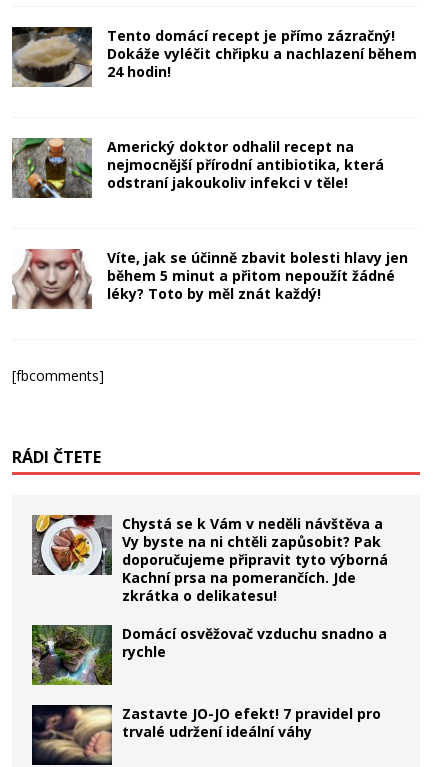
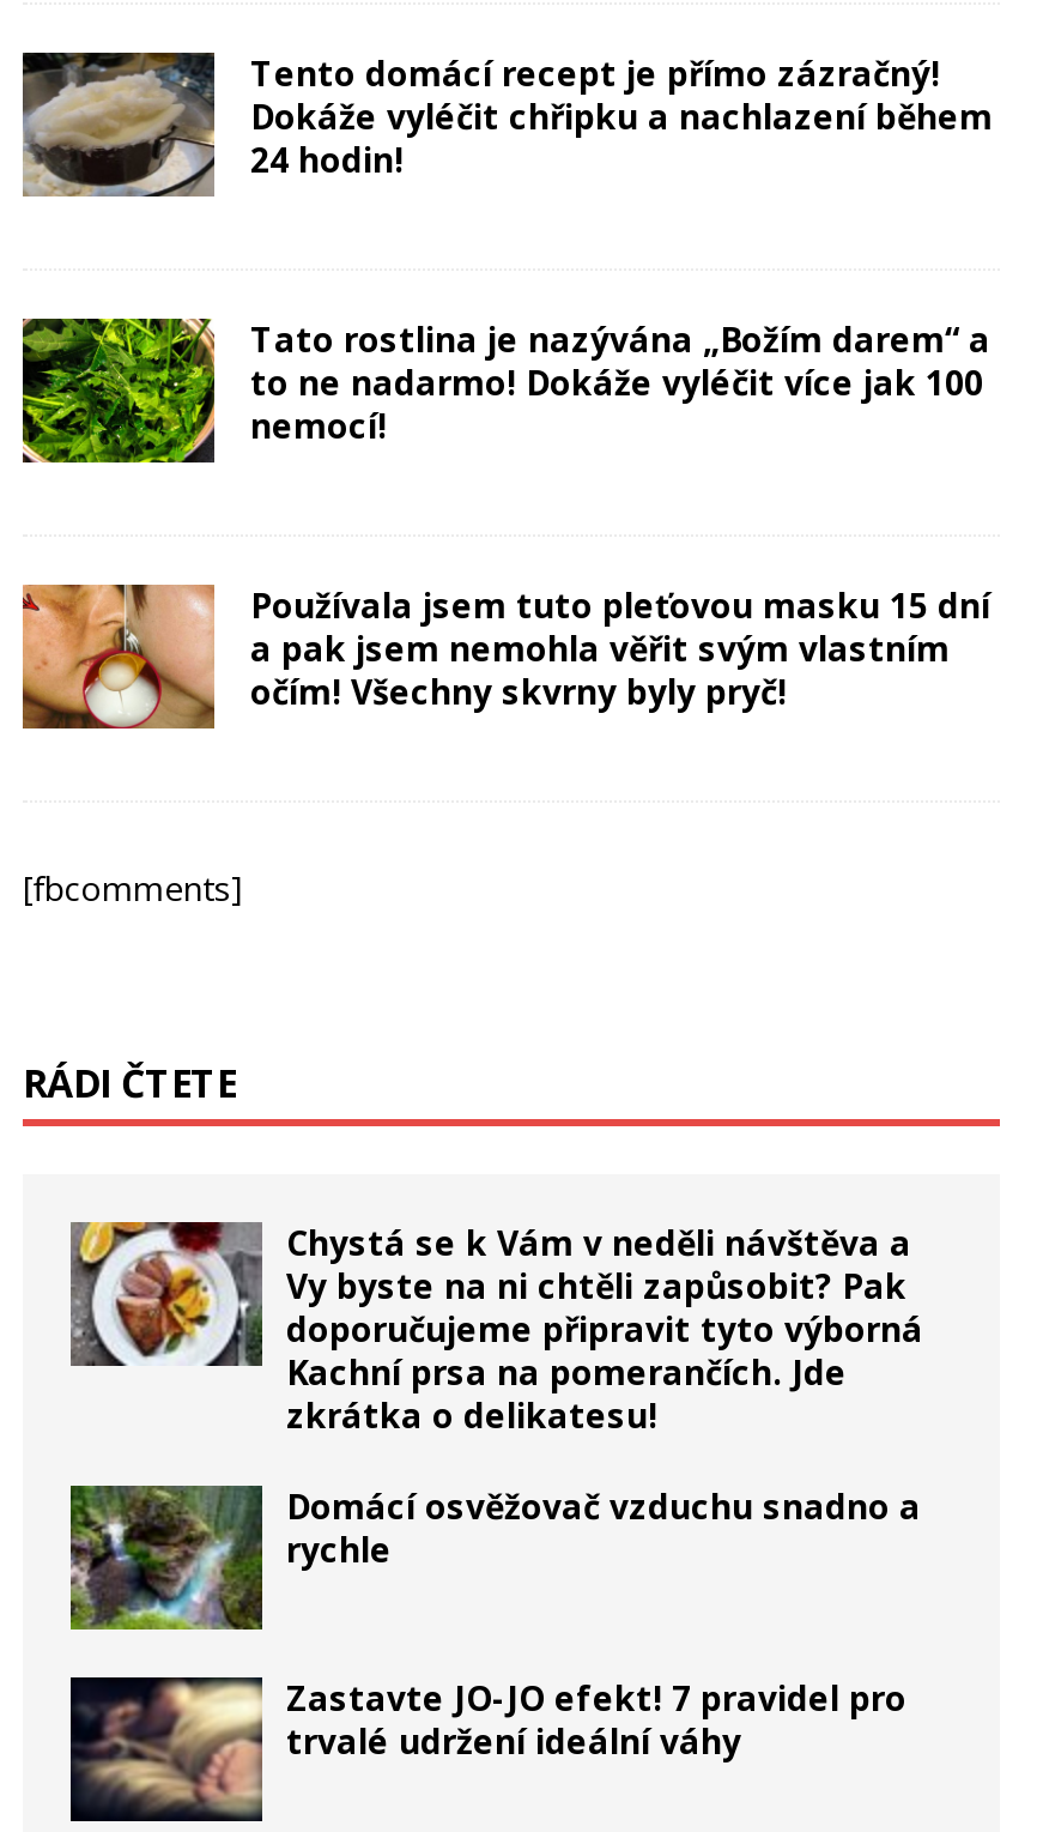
- [image]
- Americký doktor odhalil recept na
- nejmocnější přírodní antibiotika, která
- odstraní jakoukoliv infekci v těle!
+ [image]
+ Tato rostlina je nazývána „Božím darem“ a
+ to ne nadarmo! Dokáže vyléčit více jak 100
+ nemocí!

- [image]
- Víte, jak se účinně zbavit bolesti hlavy jen
- během 5 minut a přitom nepoužít žádné
- léky? Toto by měl znát každý!
+ [image]
+ Používala jsem tuto pleťovou masku 15 dní
+ a pak jsem nemohla věřit svým vlastním
+ očím! Všechny skvrny byly pryč!
